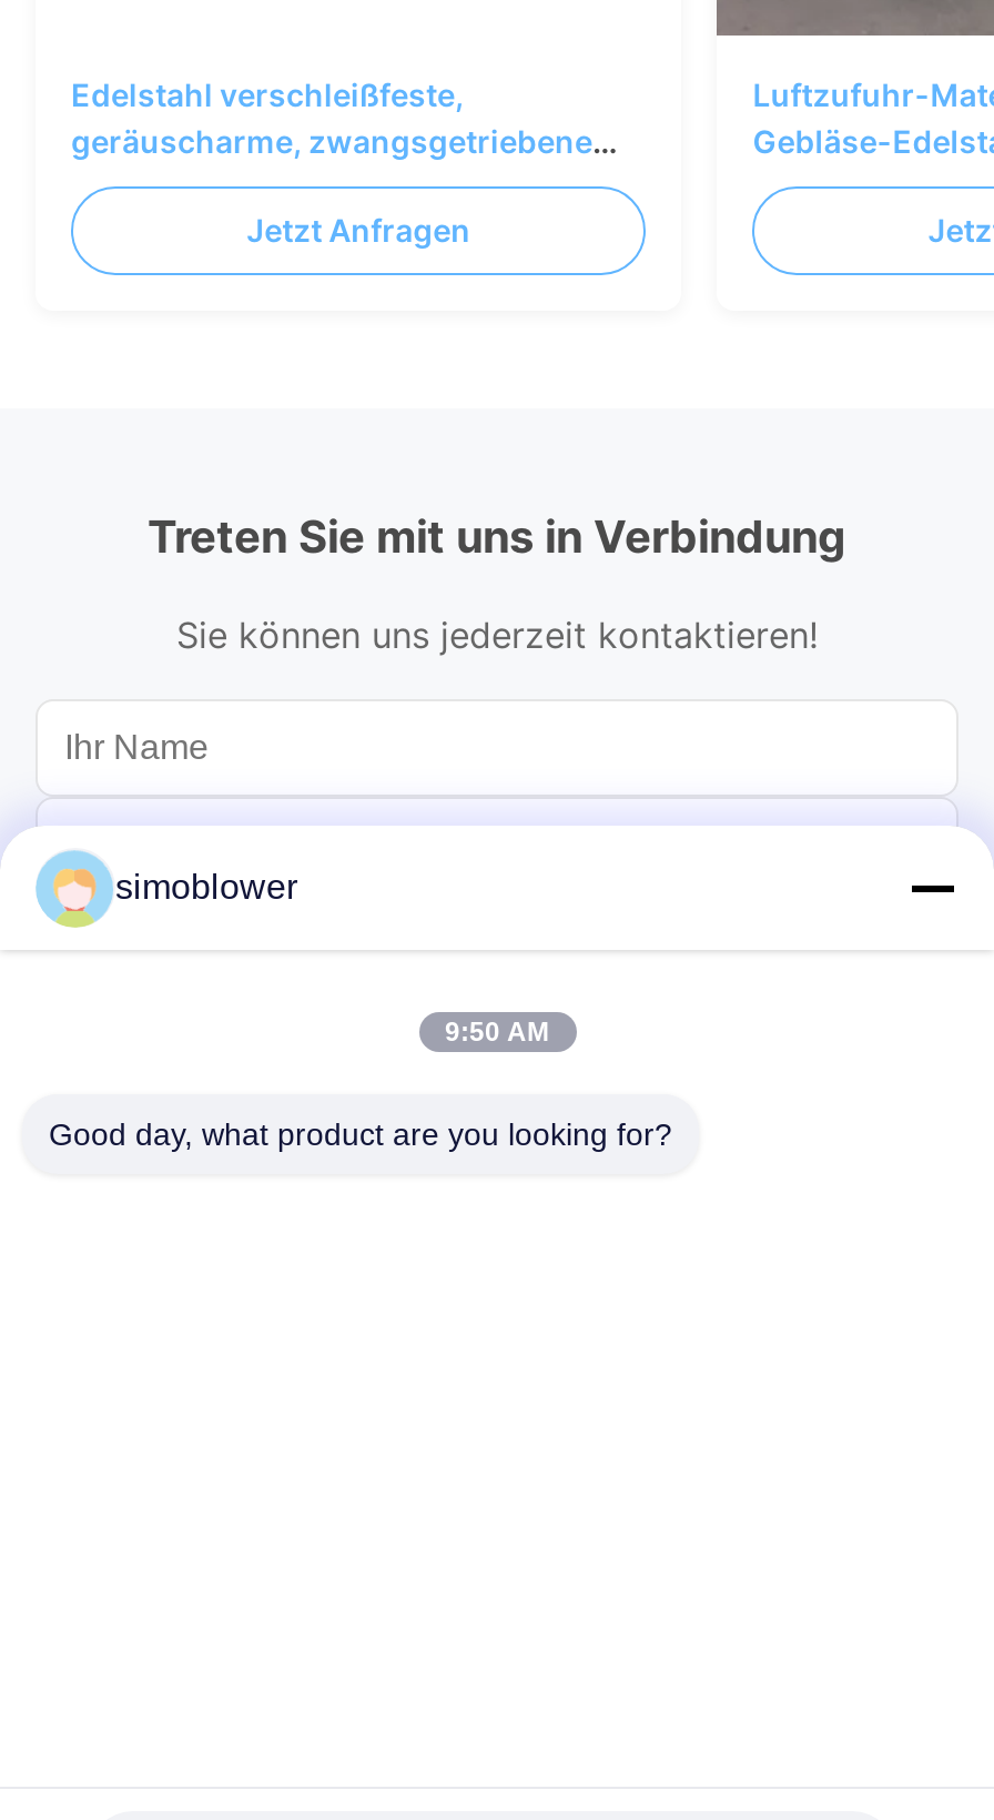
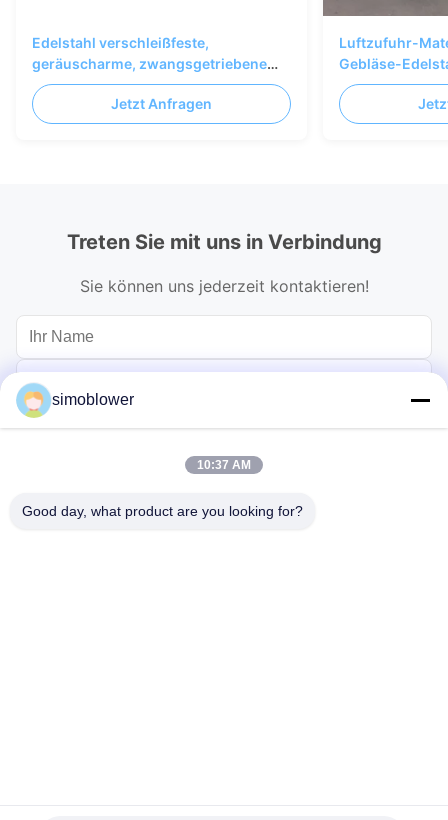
- 9:50 AM
+ 10:37 AM
